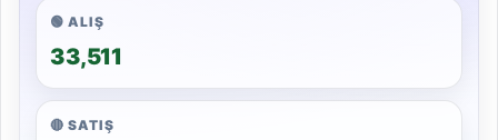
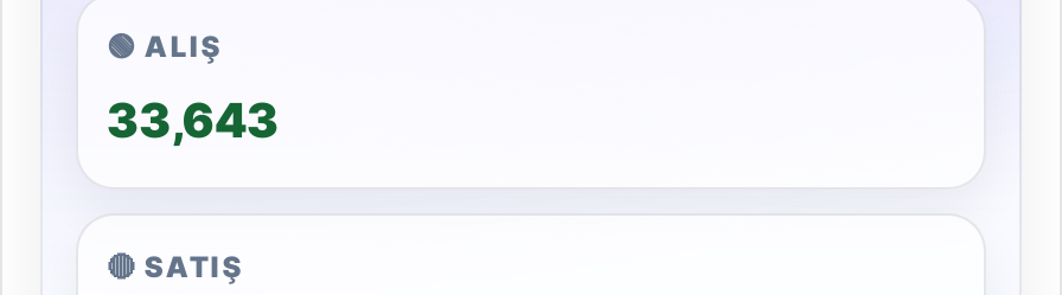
- 33,511
+ 33,643
